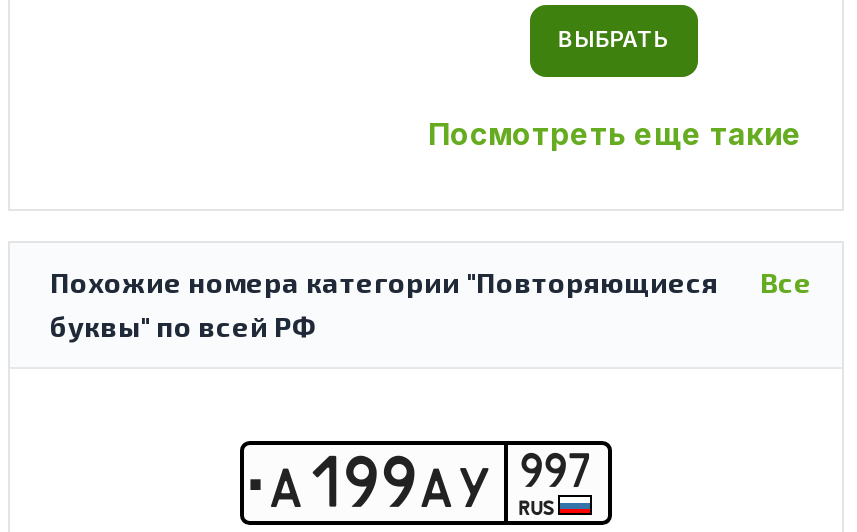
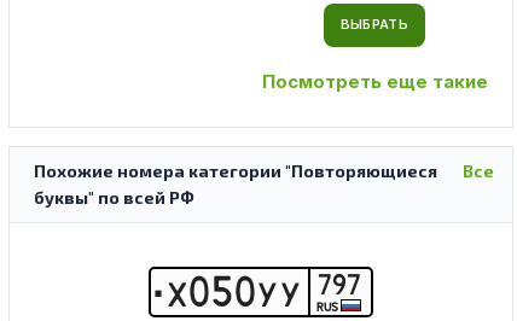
- А 1 99А У
+ Х 050 У У

- 997
+ 797
